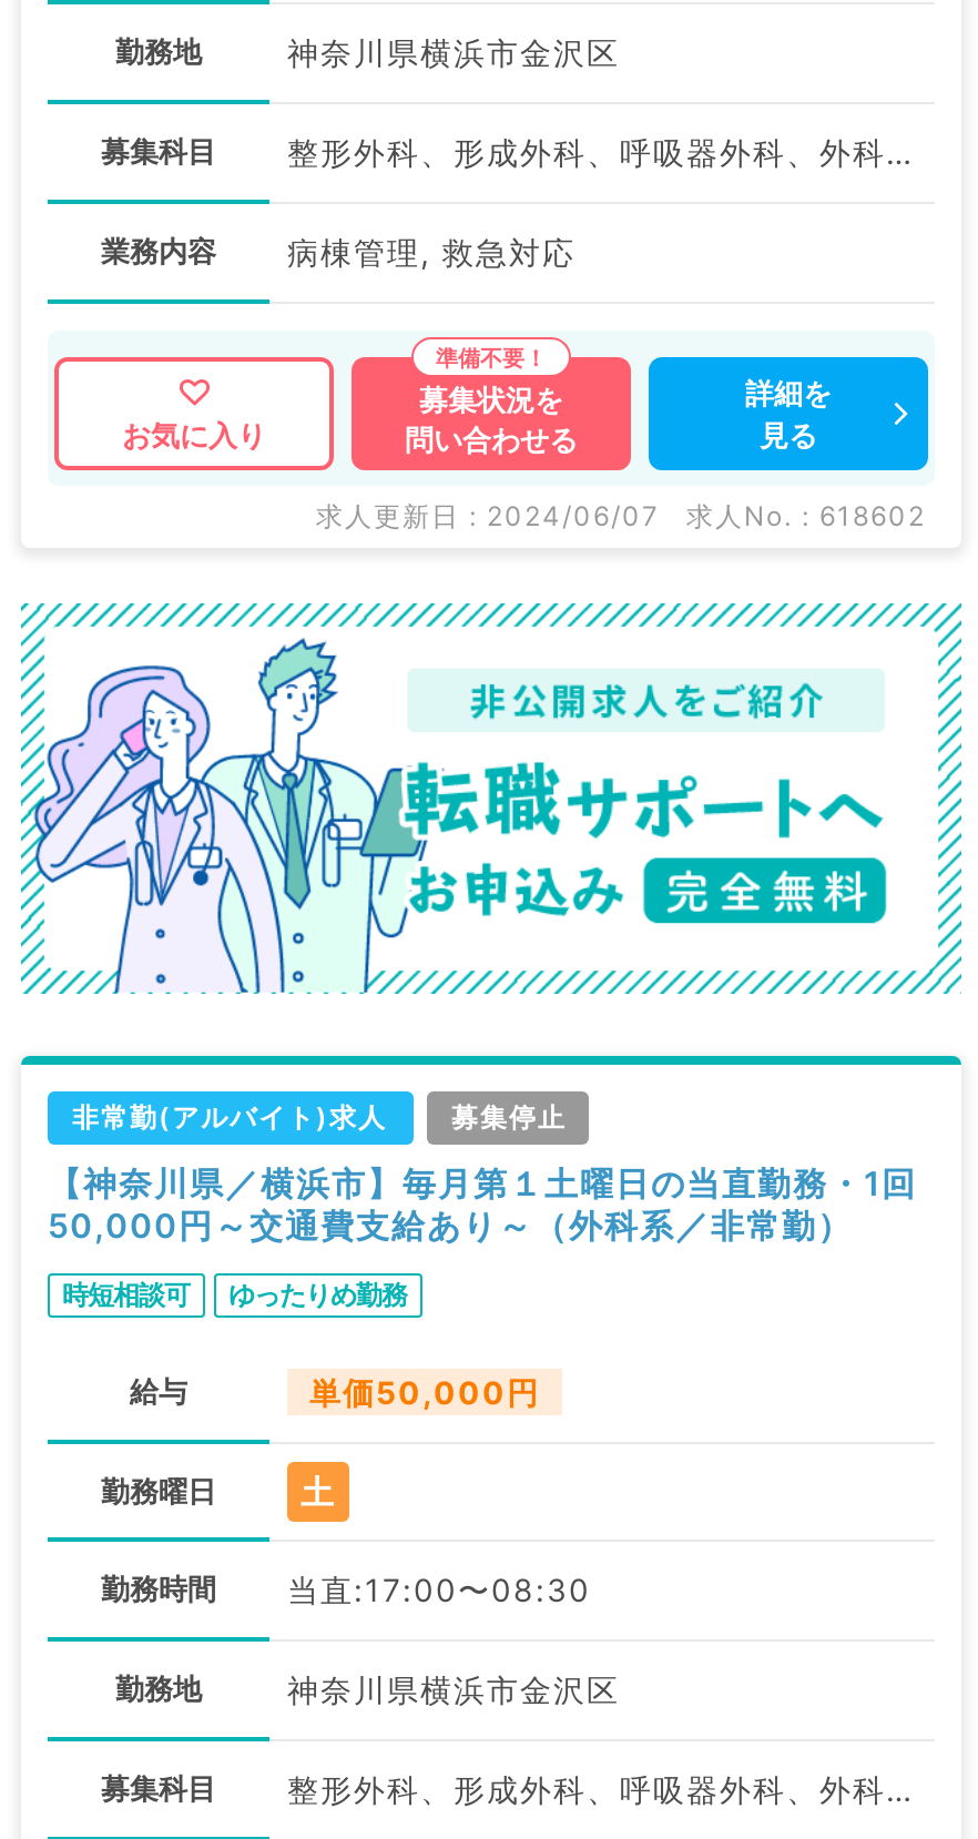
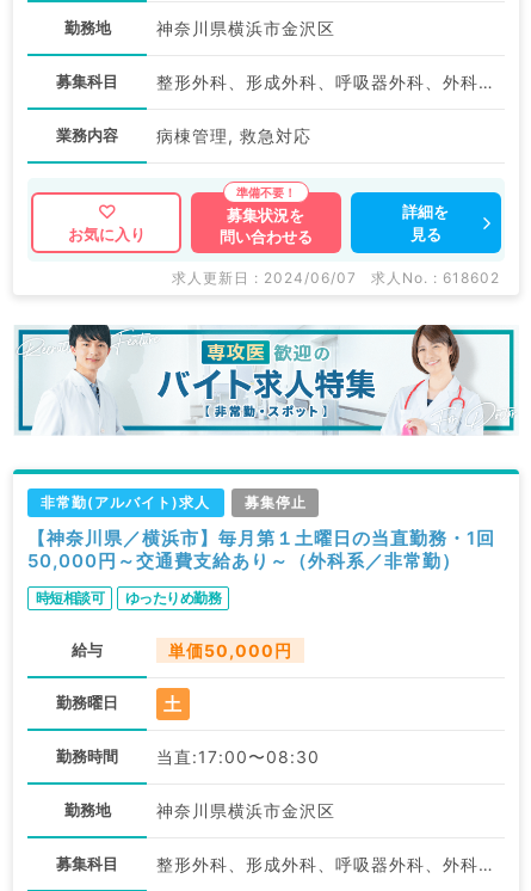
- [image]
+ [image]
